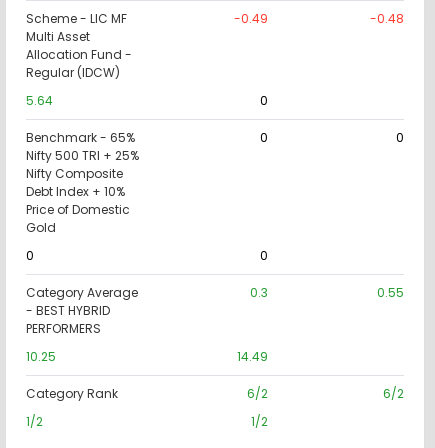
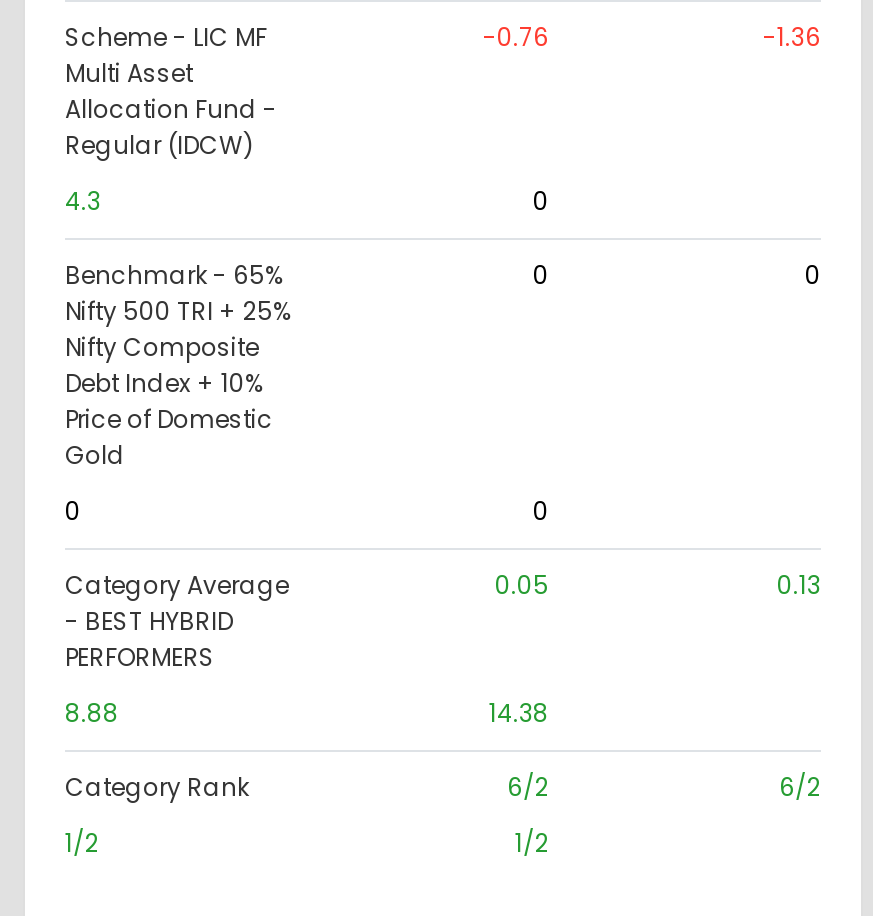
- -0.49
+ -0.76

- -0.48
+ -1.36

- 5.64
+ 4.3

- 0.3
+ 0.05

- 0.55
+ 0.13

- 10.25
+ 8.88

- 14.49
+ 14.38
